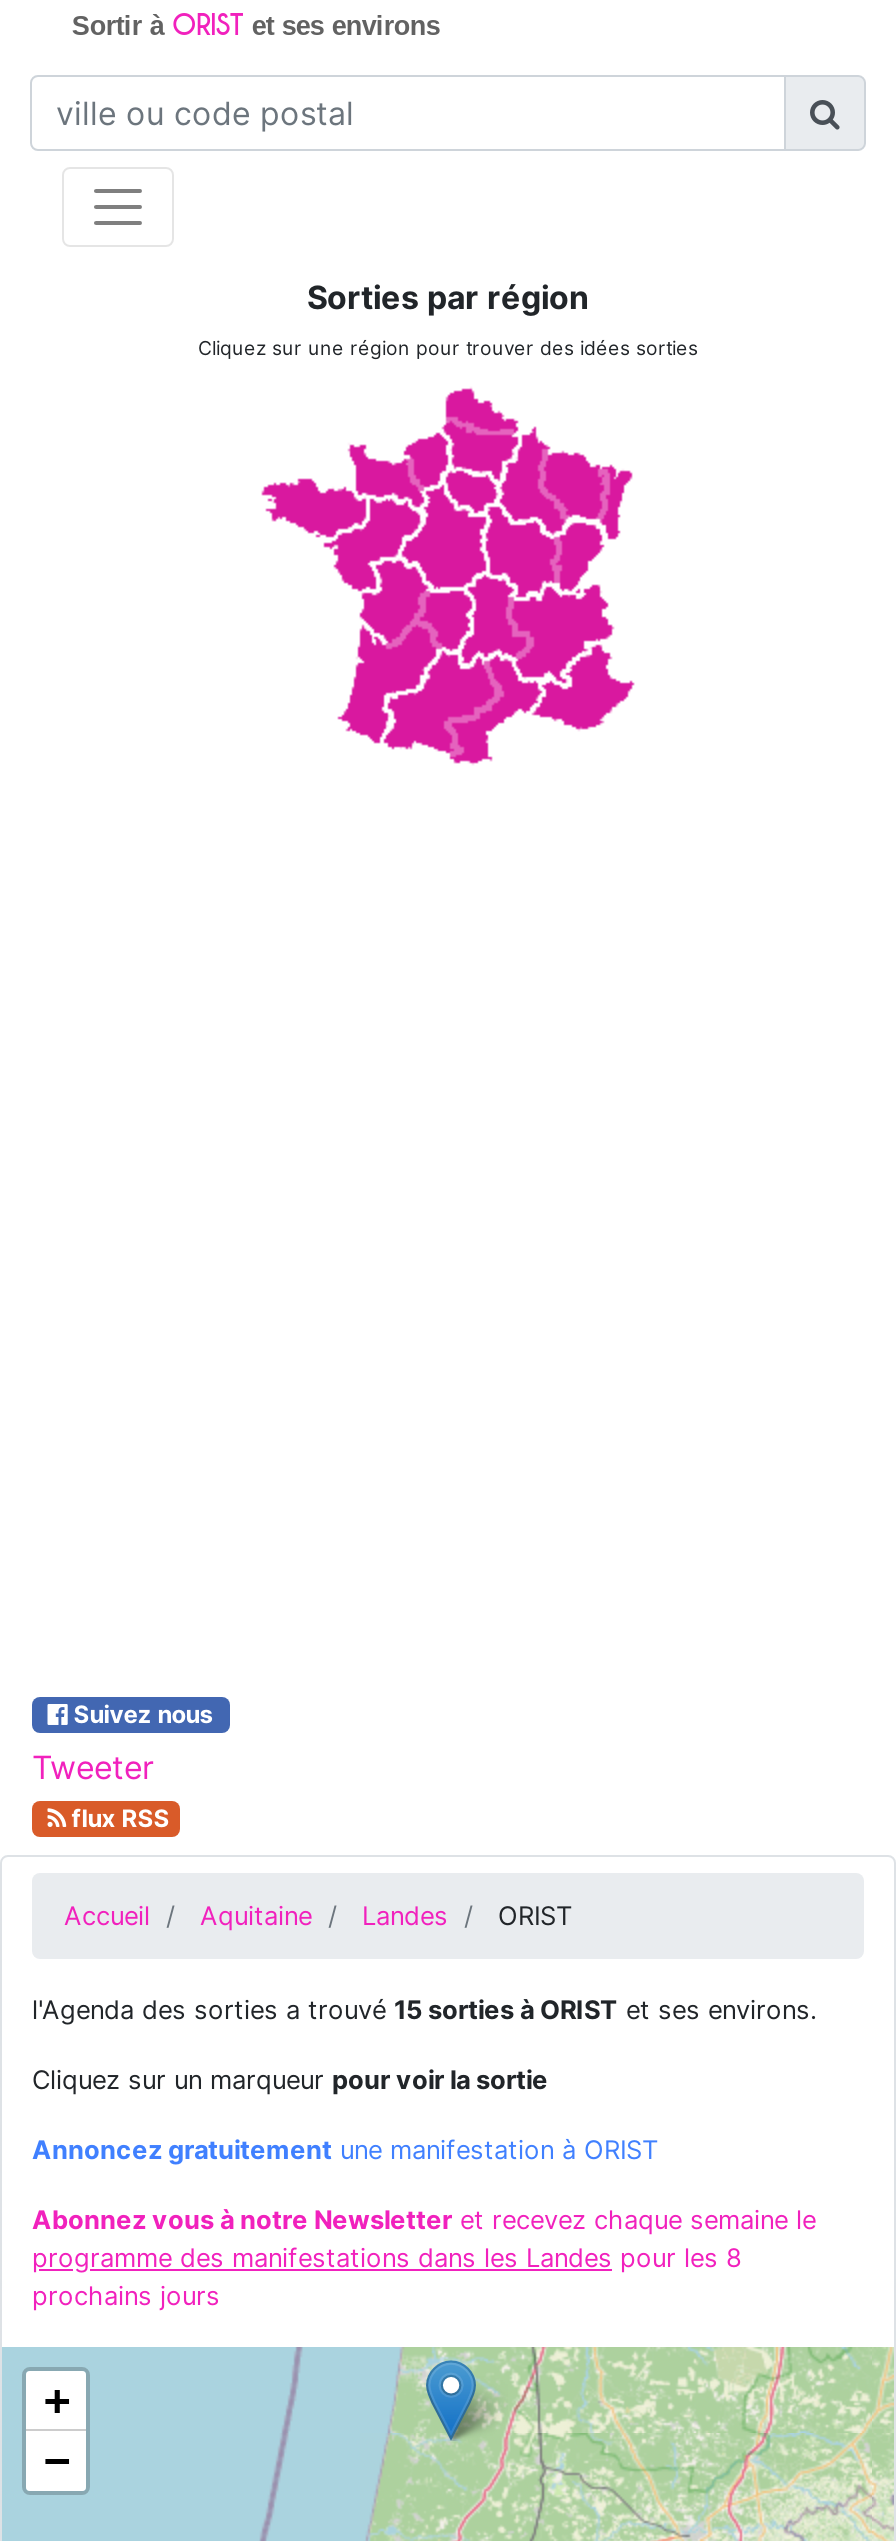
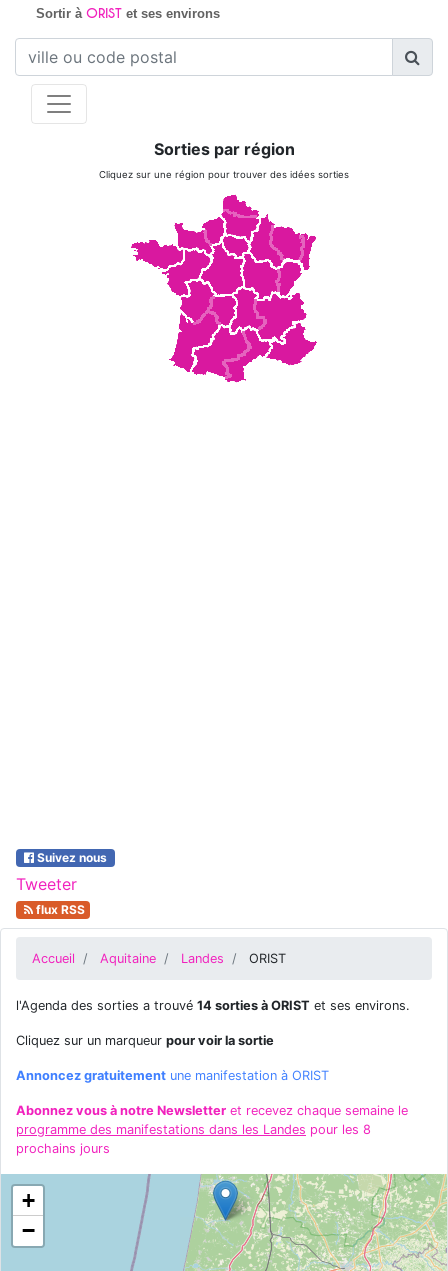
- l'Agenda des sorties a trouvé 15 sorties à ORIST et ses environs.
+ l'Agenda des sorties a trouvé 14 sorties à ORIST et ses environs.
